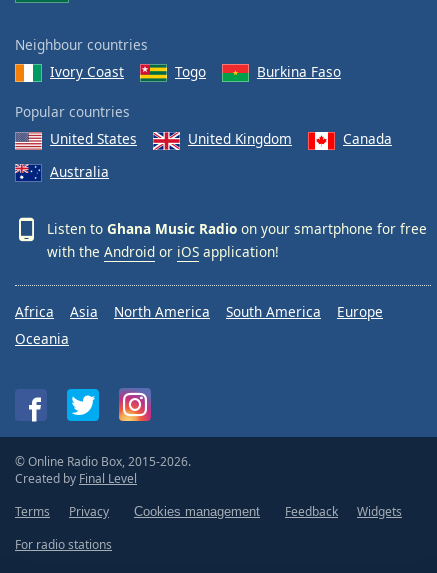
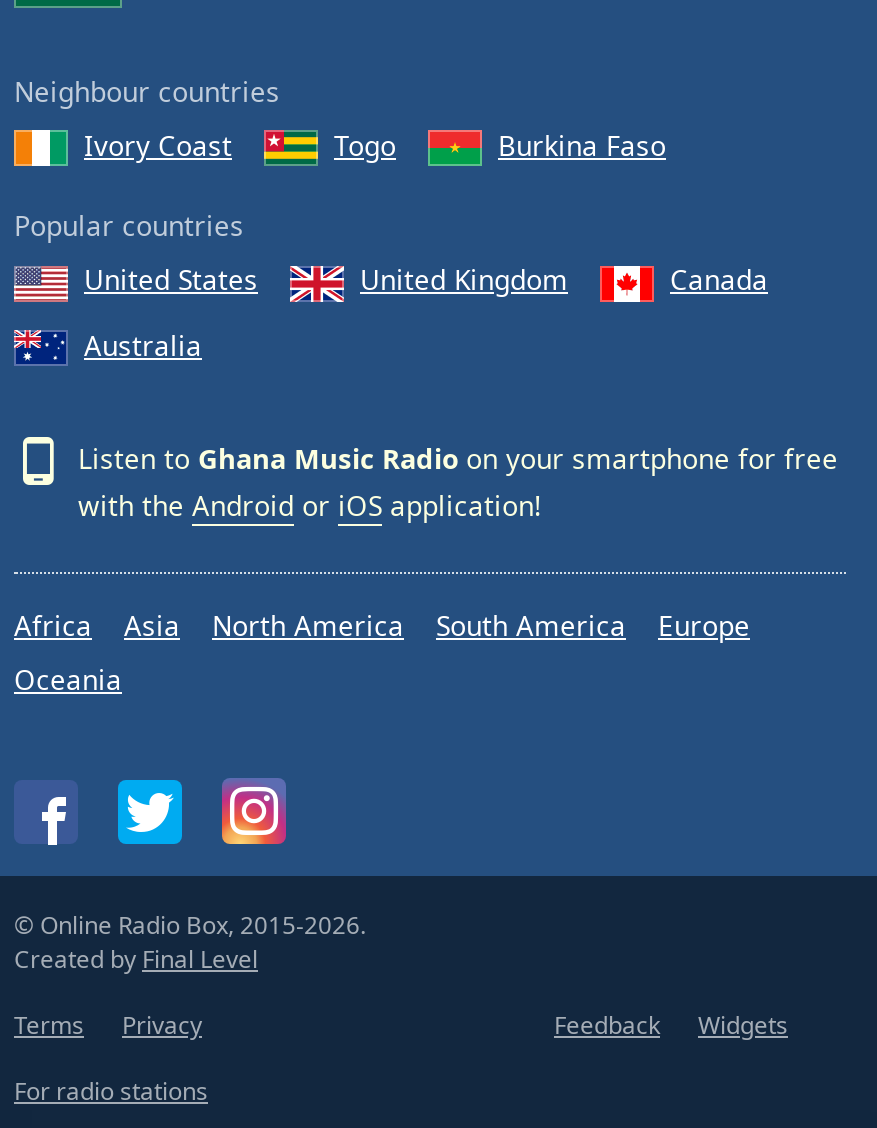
- Cookies management
